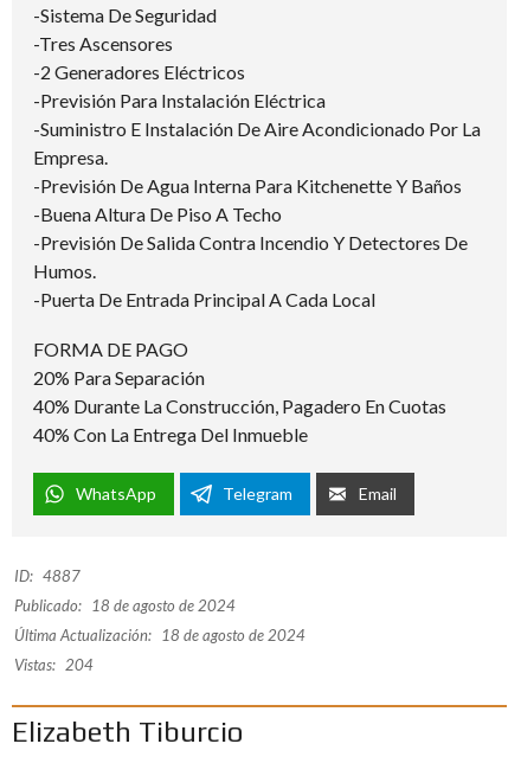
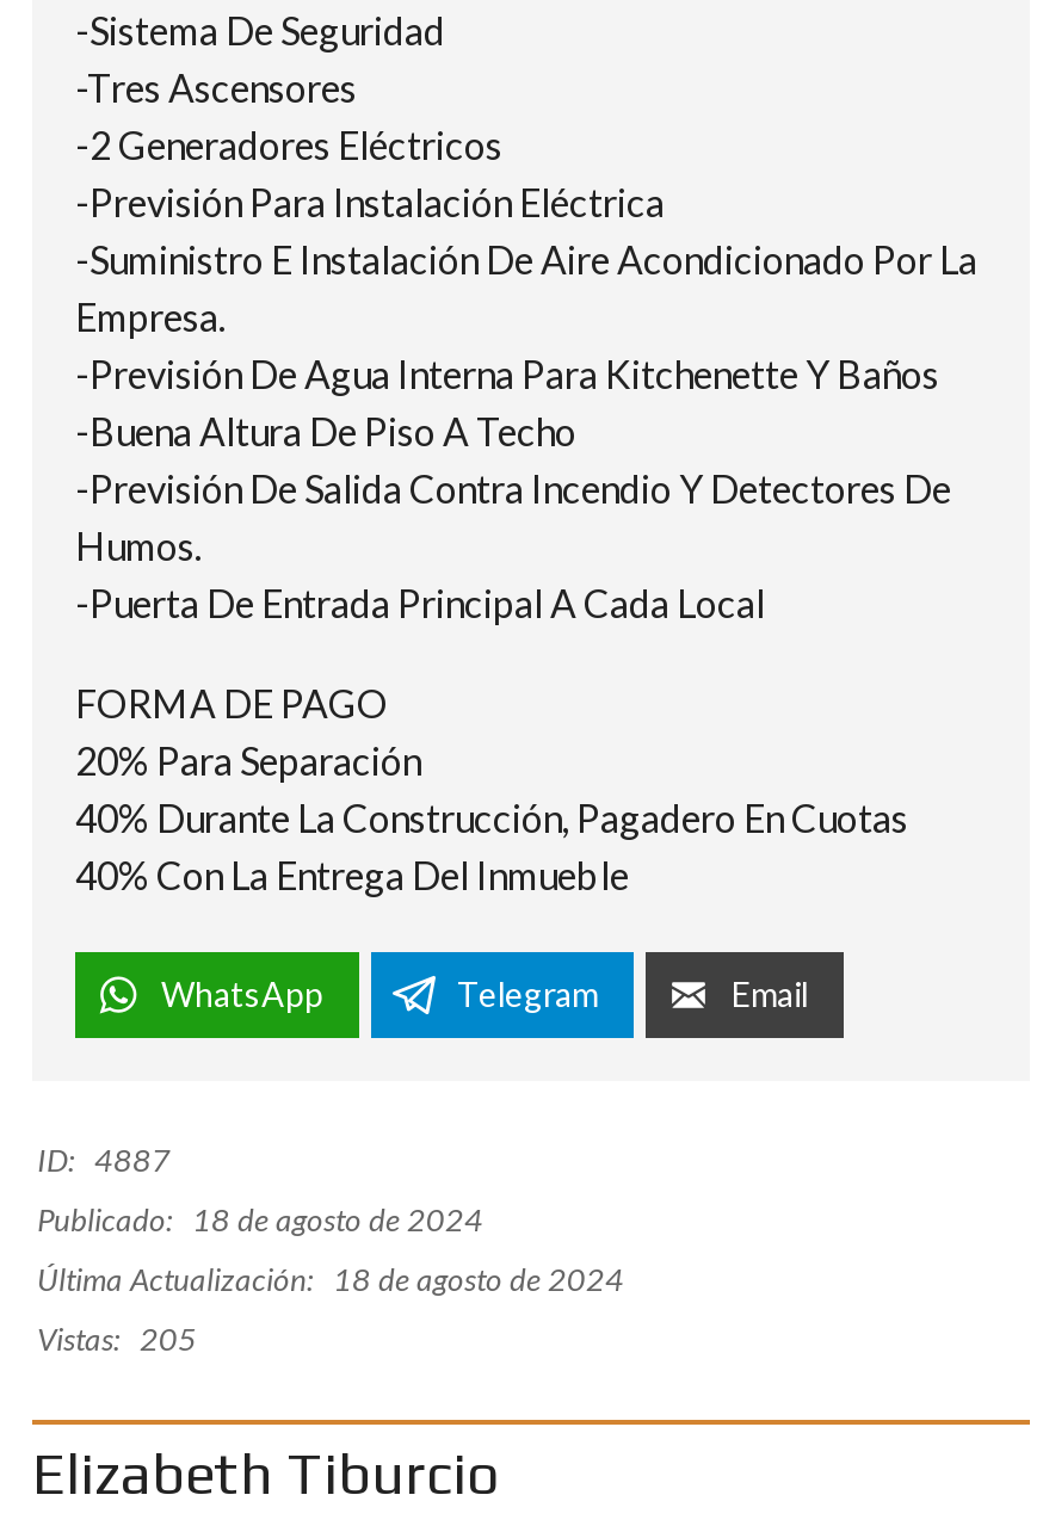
- Vistas: 204
+ Vistas: 205
